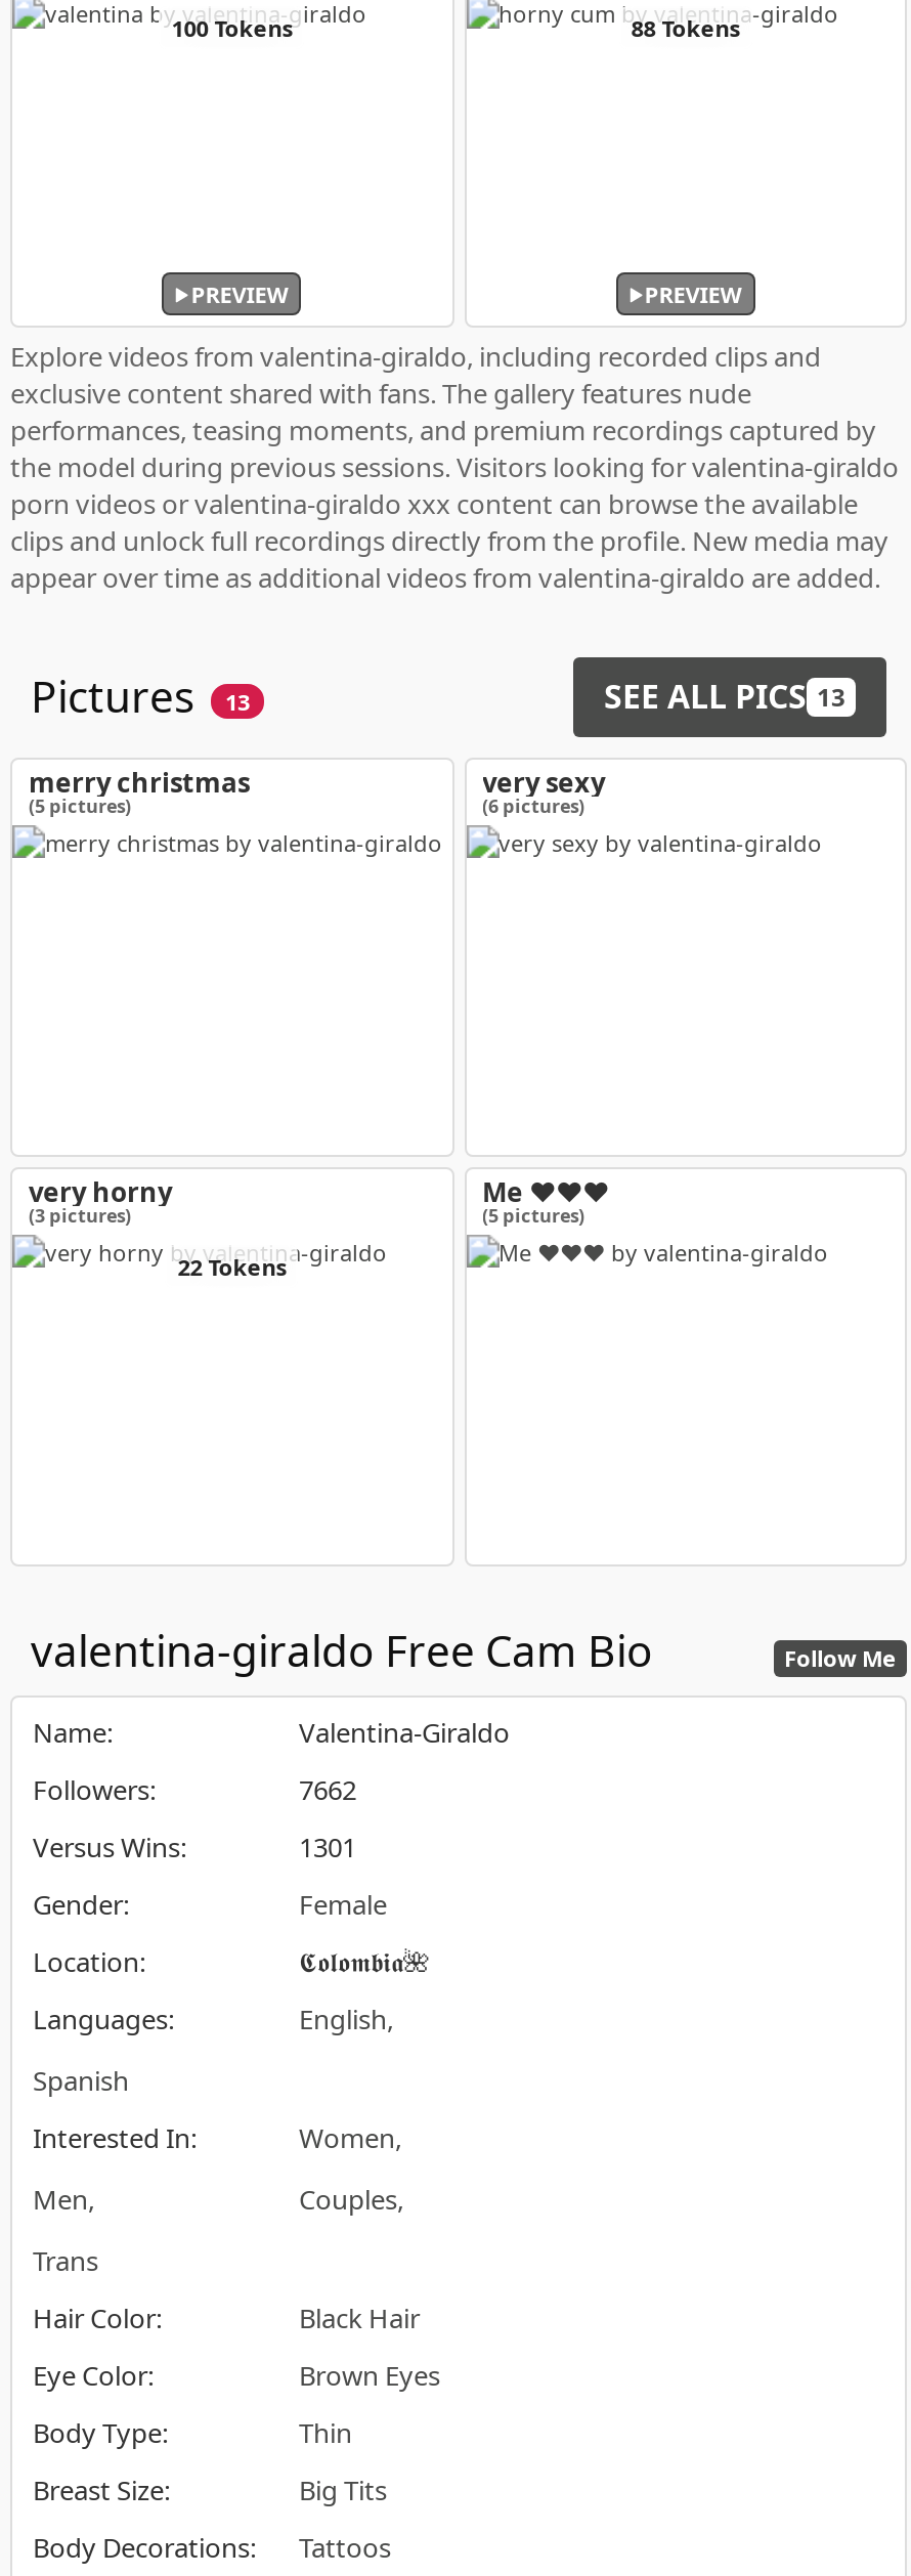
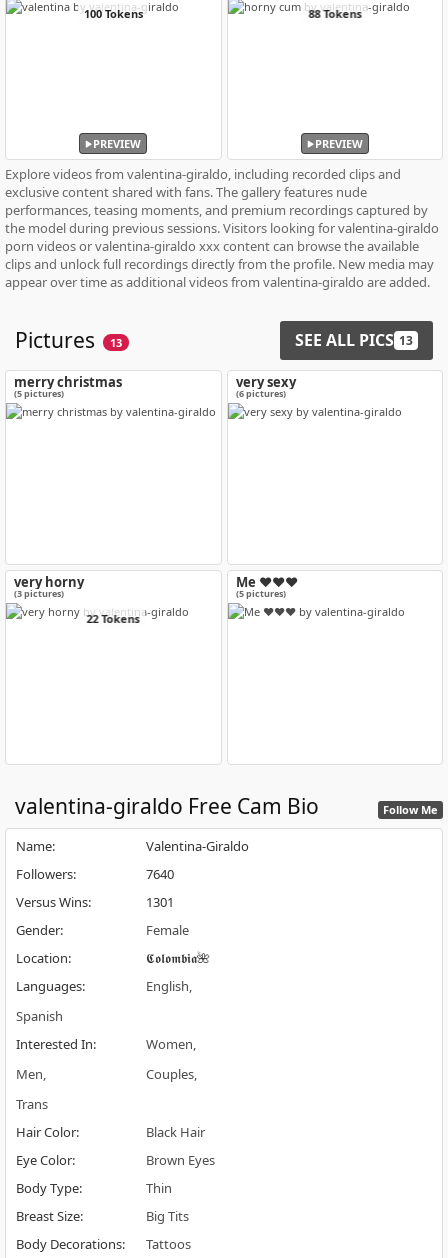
- 7662
+ 7640
